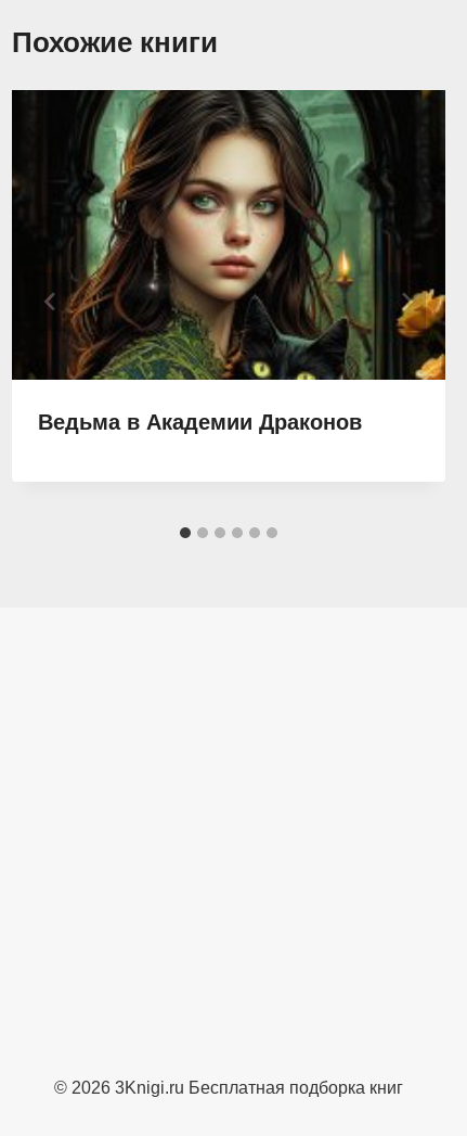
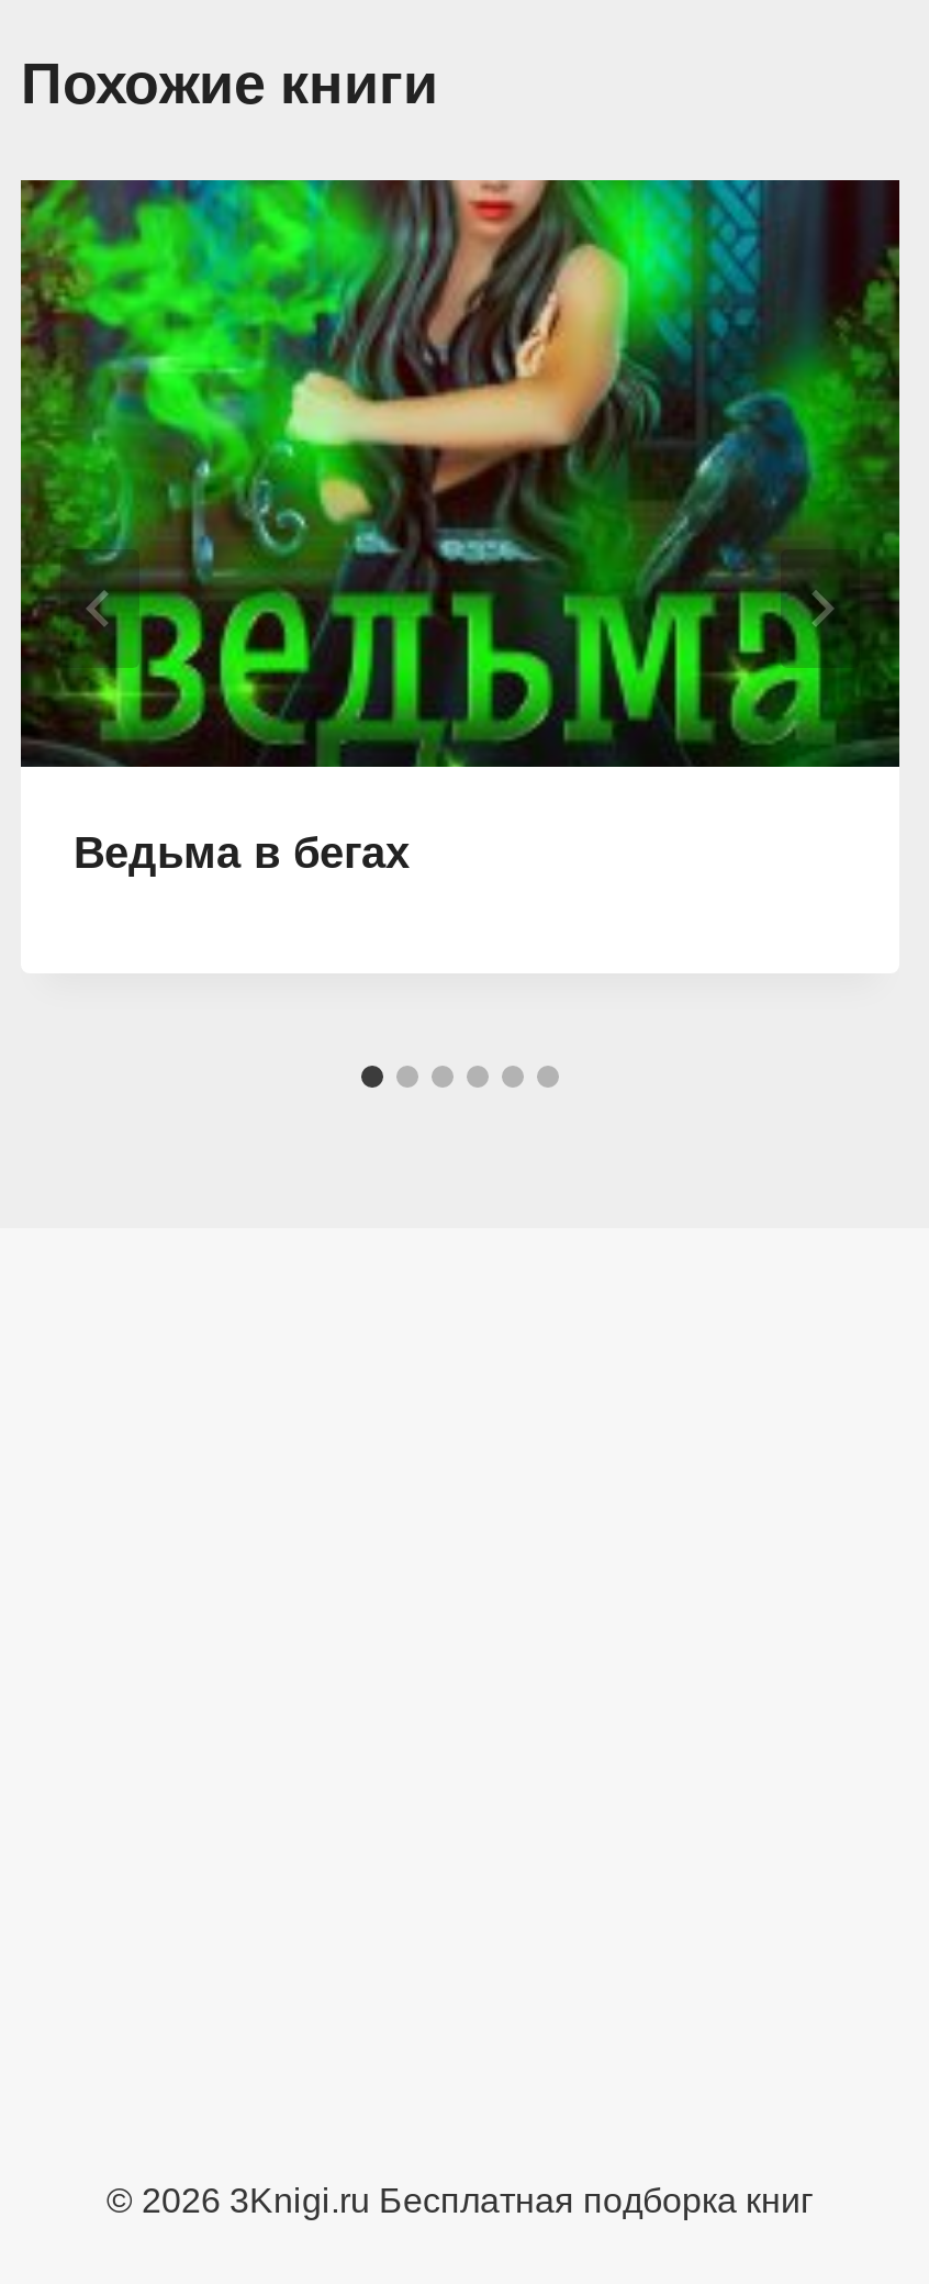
- [image]
- Ведьма в Академии Драконов
+ [image]
+ Ведьма в бегах
